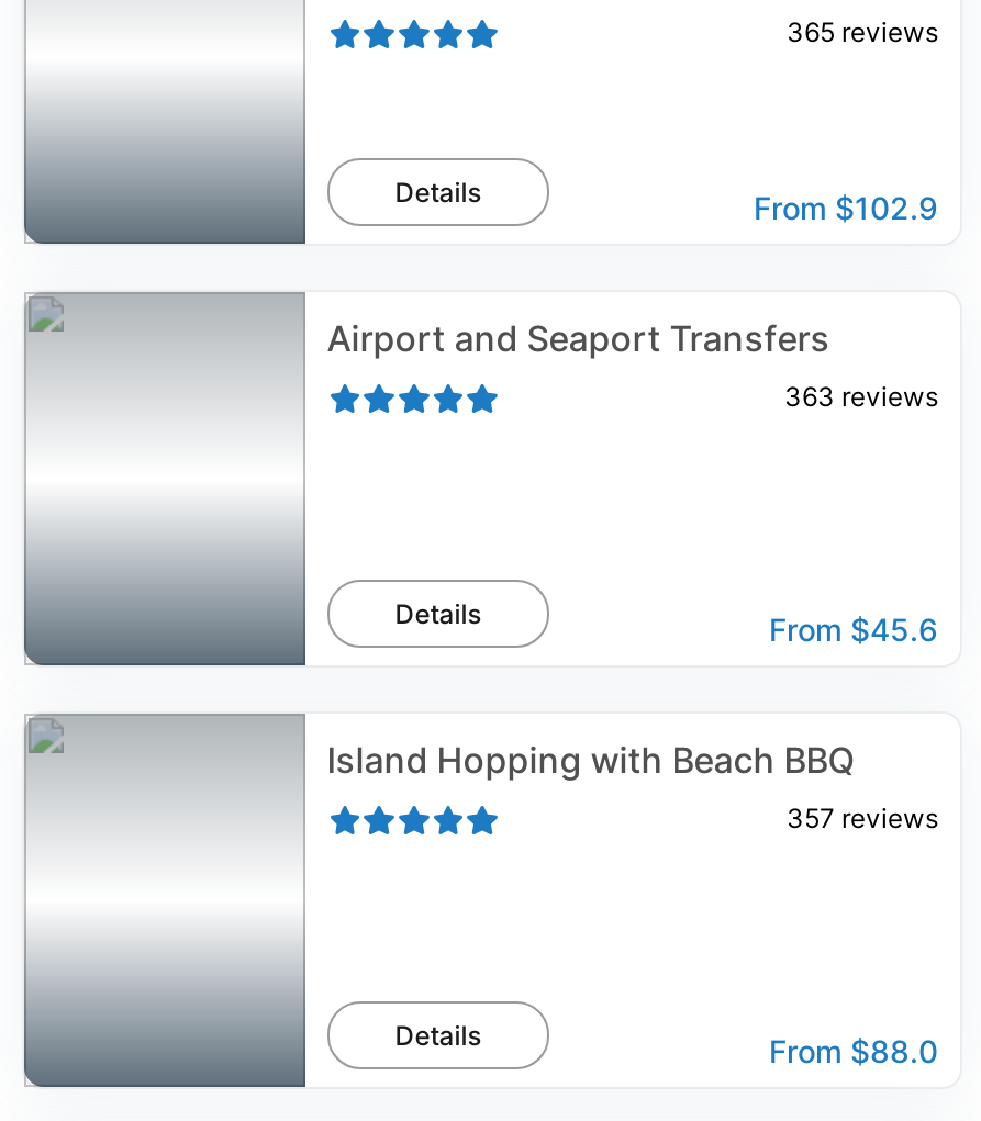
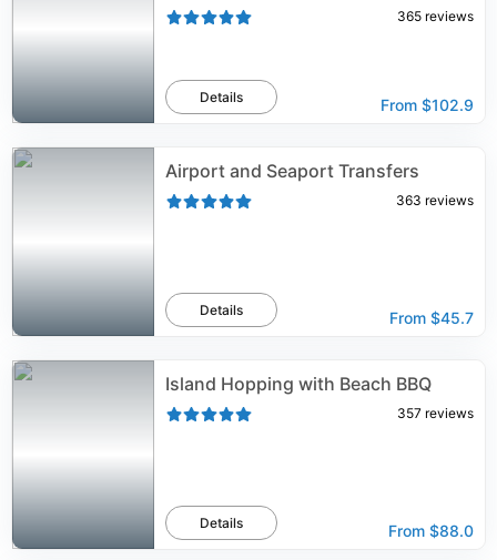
- From $45.6
+ From $45.7
